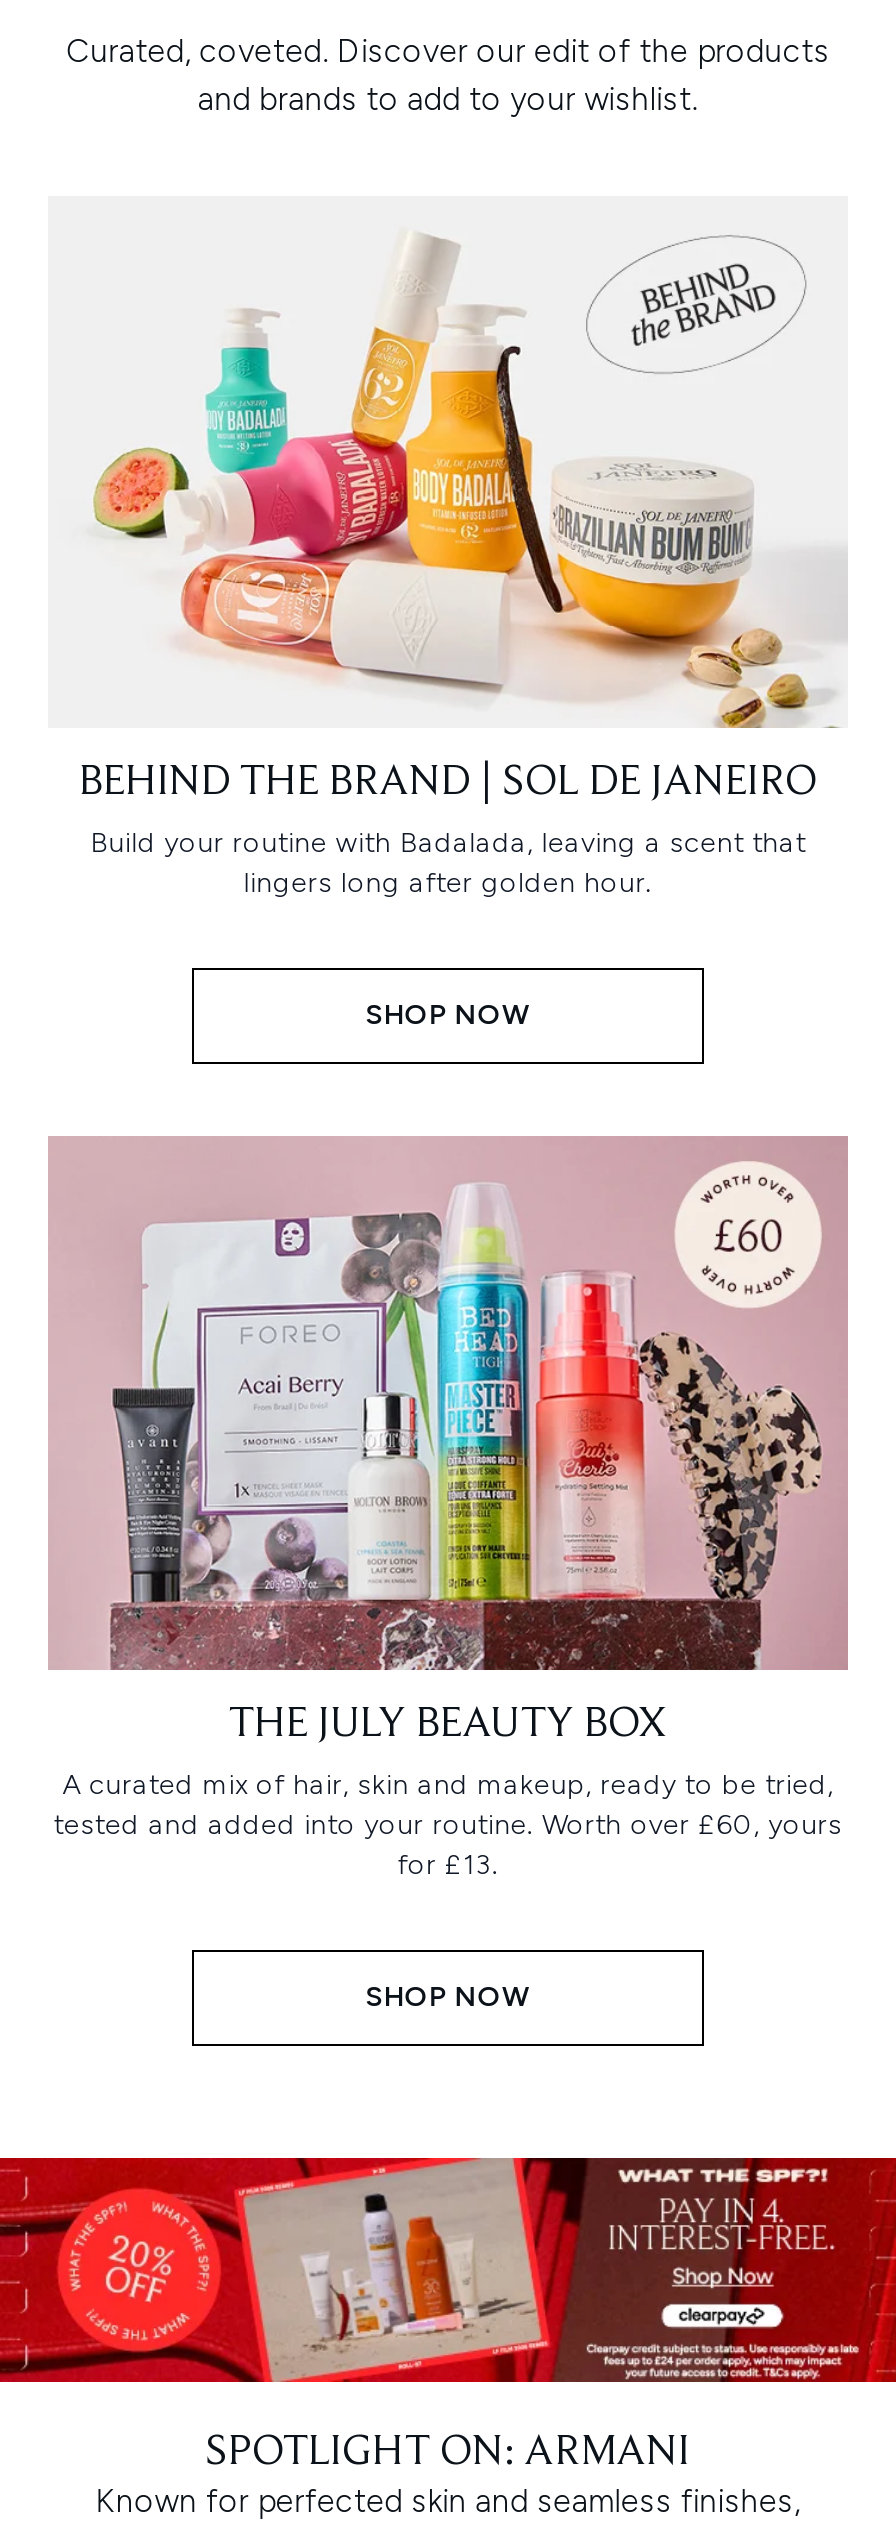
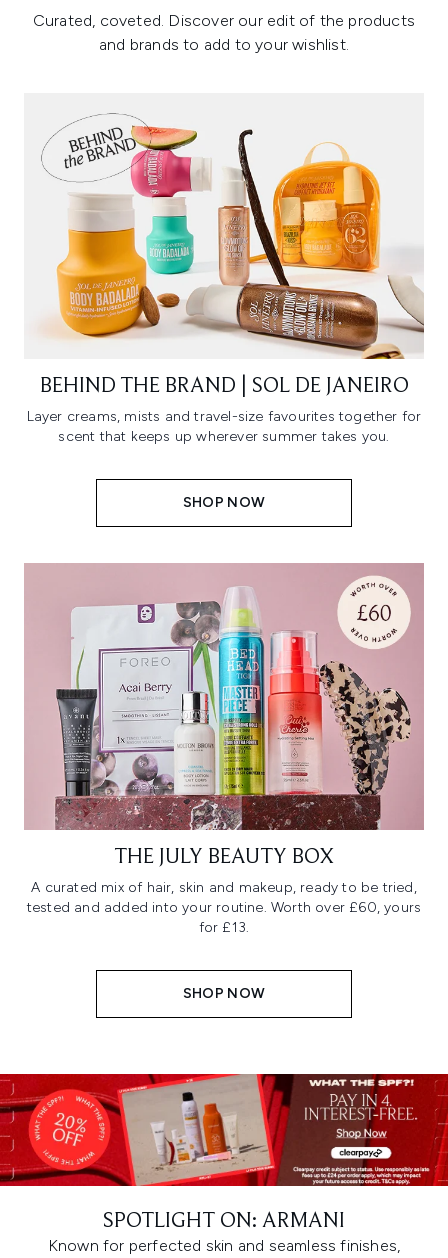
- [image]
+ [image]

- Build your routine with Badalada, leaving a scent that
- lingers long after golden hour.
+ Layer creams, mists and travel-size favourites together for
+ scent that keeps up wherever summer takes you.
